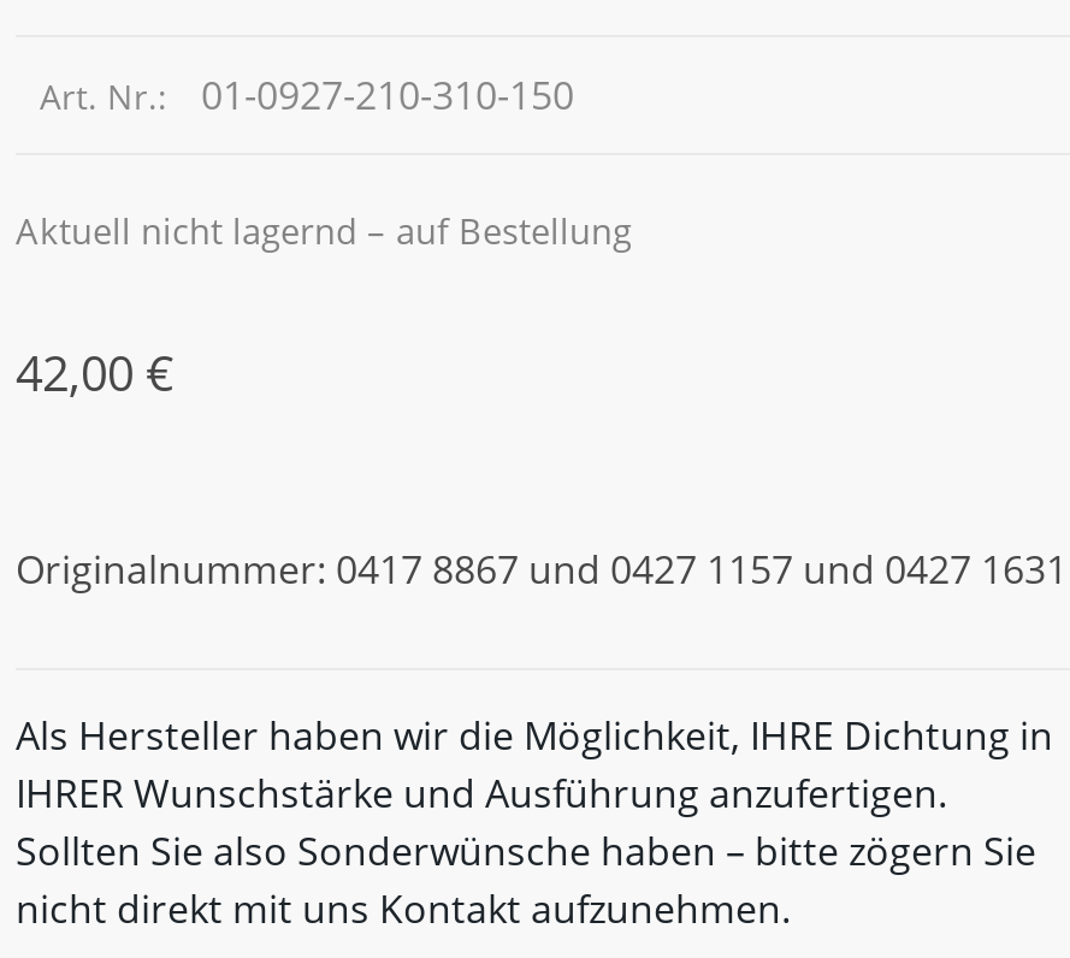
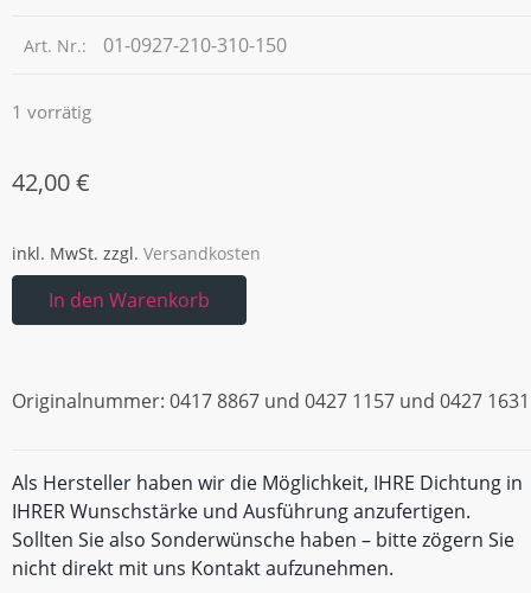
- Aktuell nicht lagernd – auf Bestellung
+ 1 vorrätig

+ inkl. MwSt. zzgl. Versandkosten
+ In den Warenkorb
